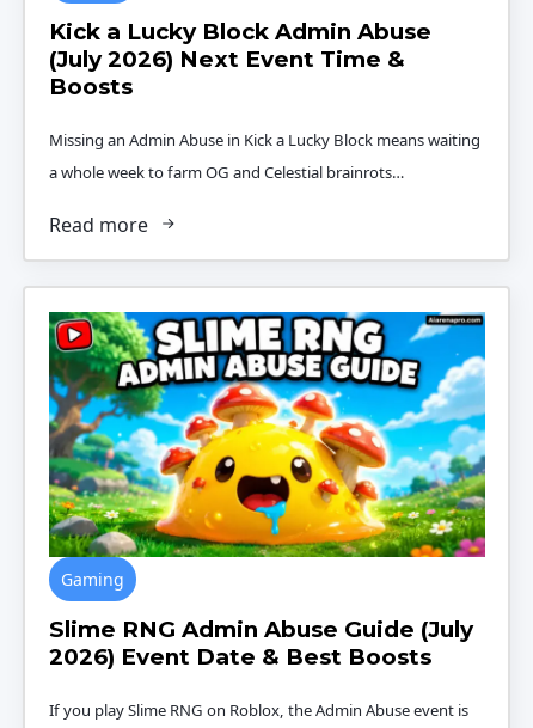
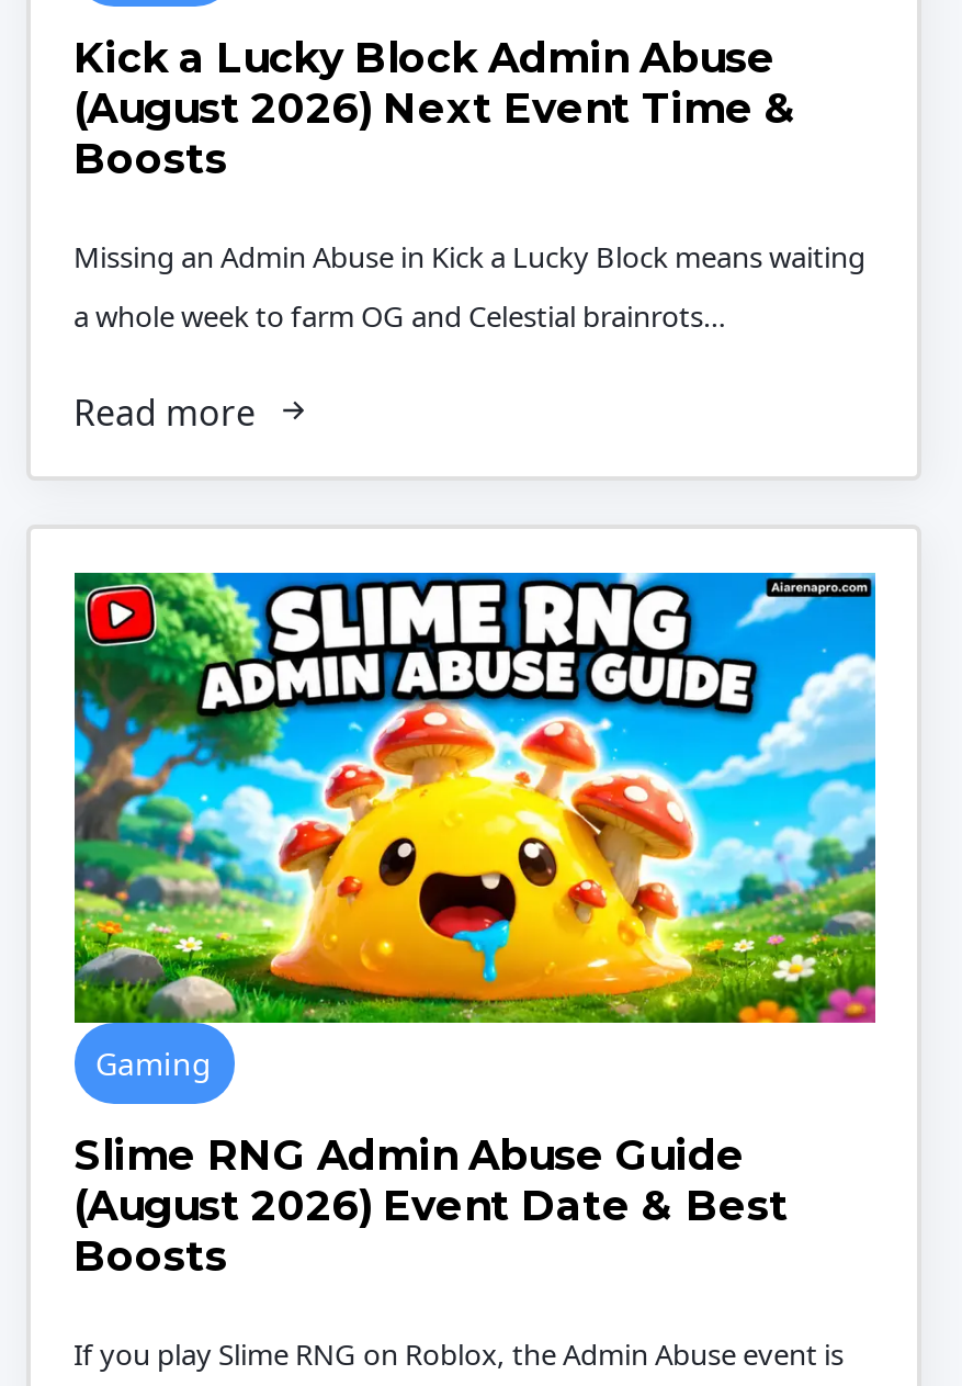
- (July 2026) Next Event Time &
+ (August 2026) Next Event Time &

- Slime RNG Admin Abuse Guide (July
- 2026) Event Date & Best Boosts
+ Slime RNG Admin Abuse Guide
+ (August 2026) Event Date & Best
+ Boosts
